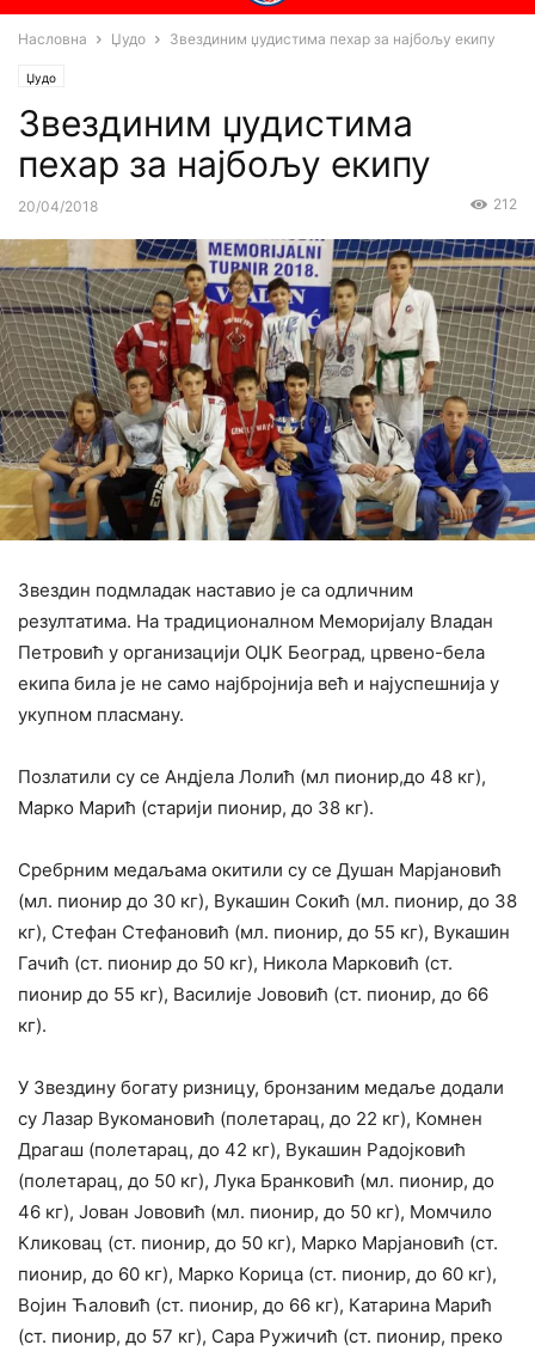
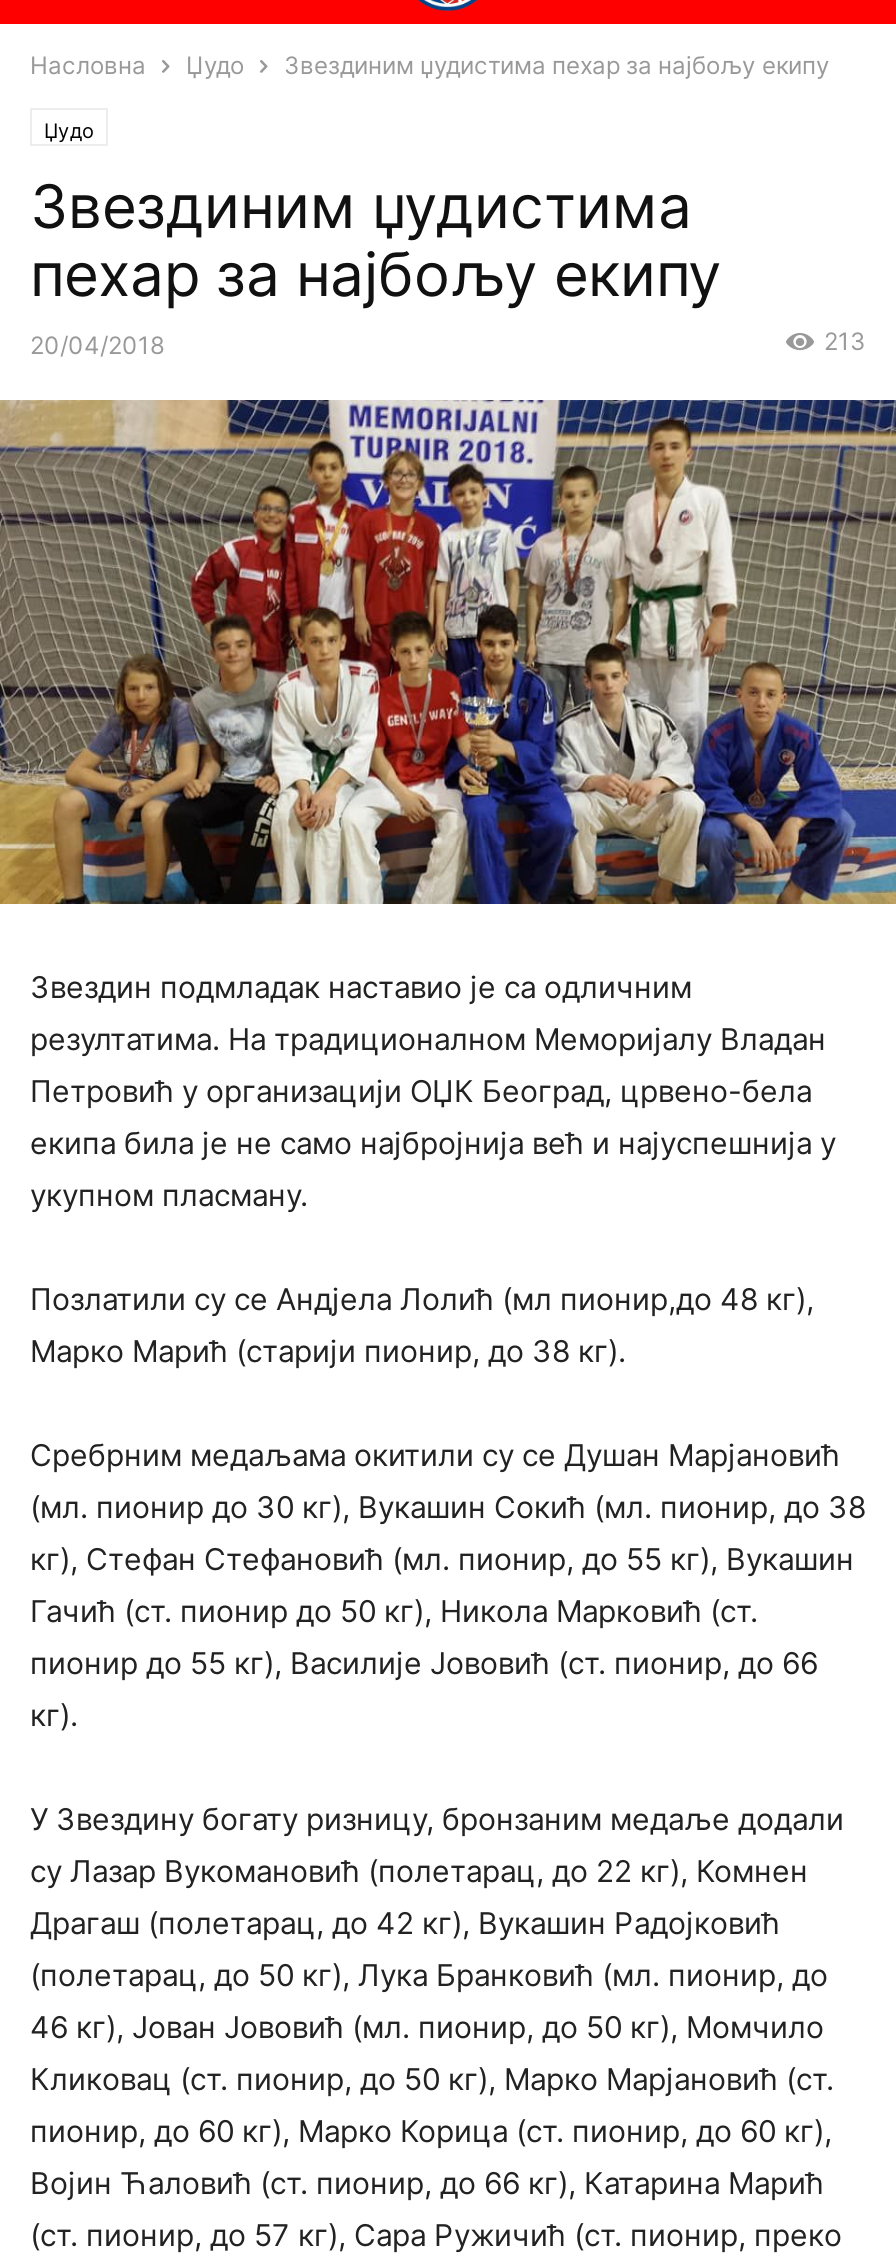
- 212
+ 213
